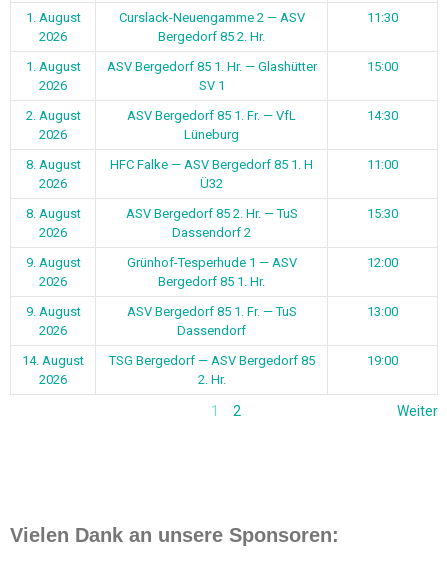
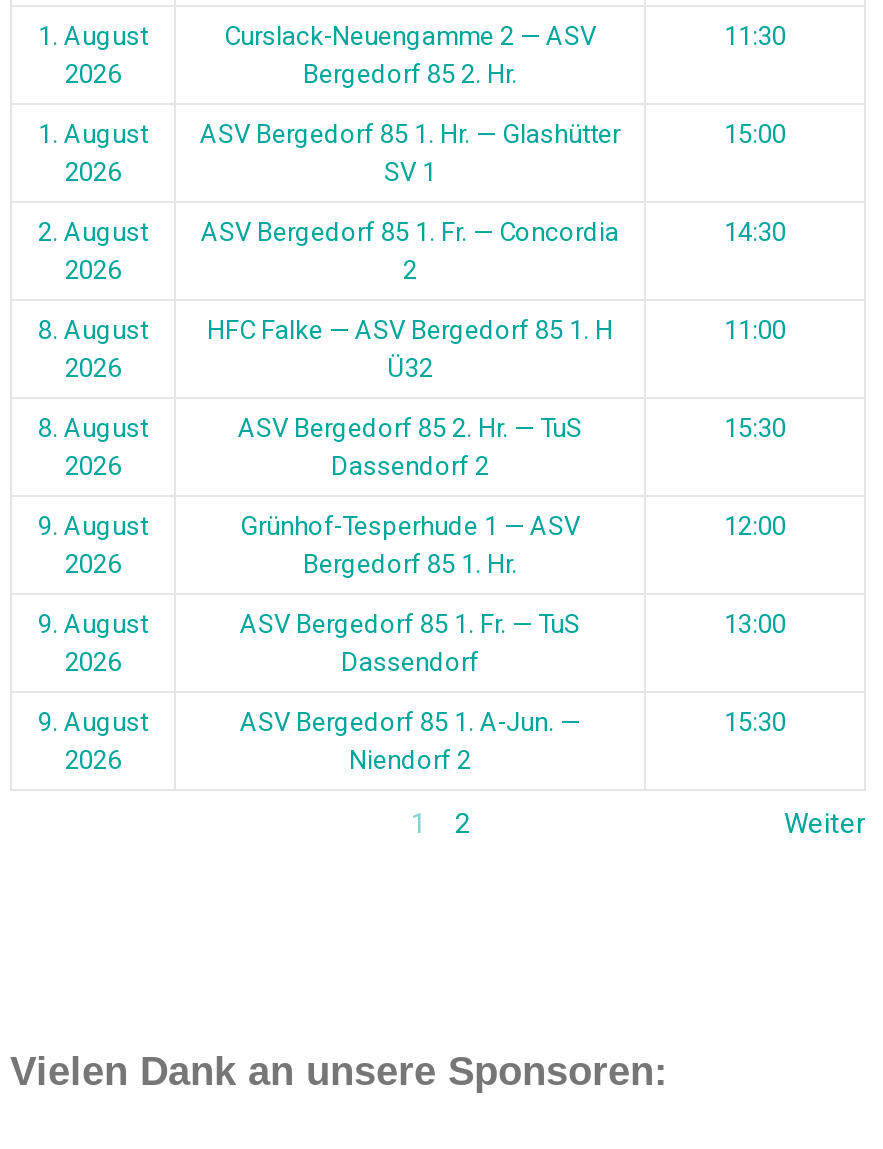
- ASV Bergedorf 85 1. Fr. — VfL
- Lüneburg
+ ASV Bergedorf 85 1. Fr. — Concordia
+ 2

- 14. August
+ 9. August

- TSG Bergedorf — ASV Bergedorf 85
- 2. Hr.
+ ASV Bergedorf 85 1. A-Jun. —
+ Niendorf 2

- 19:00
+ 15:30
